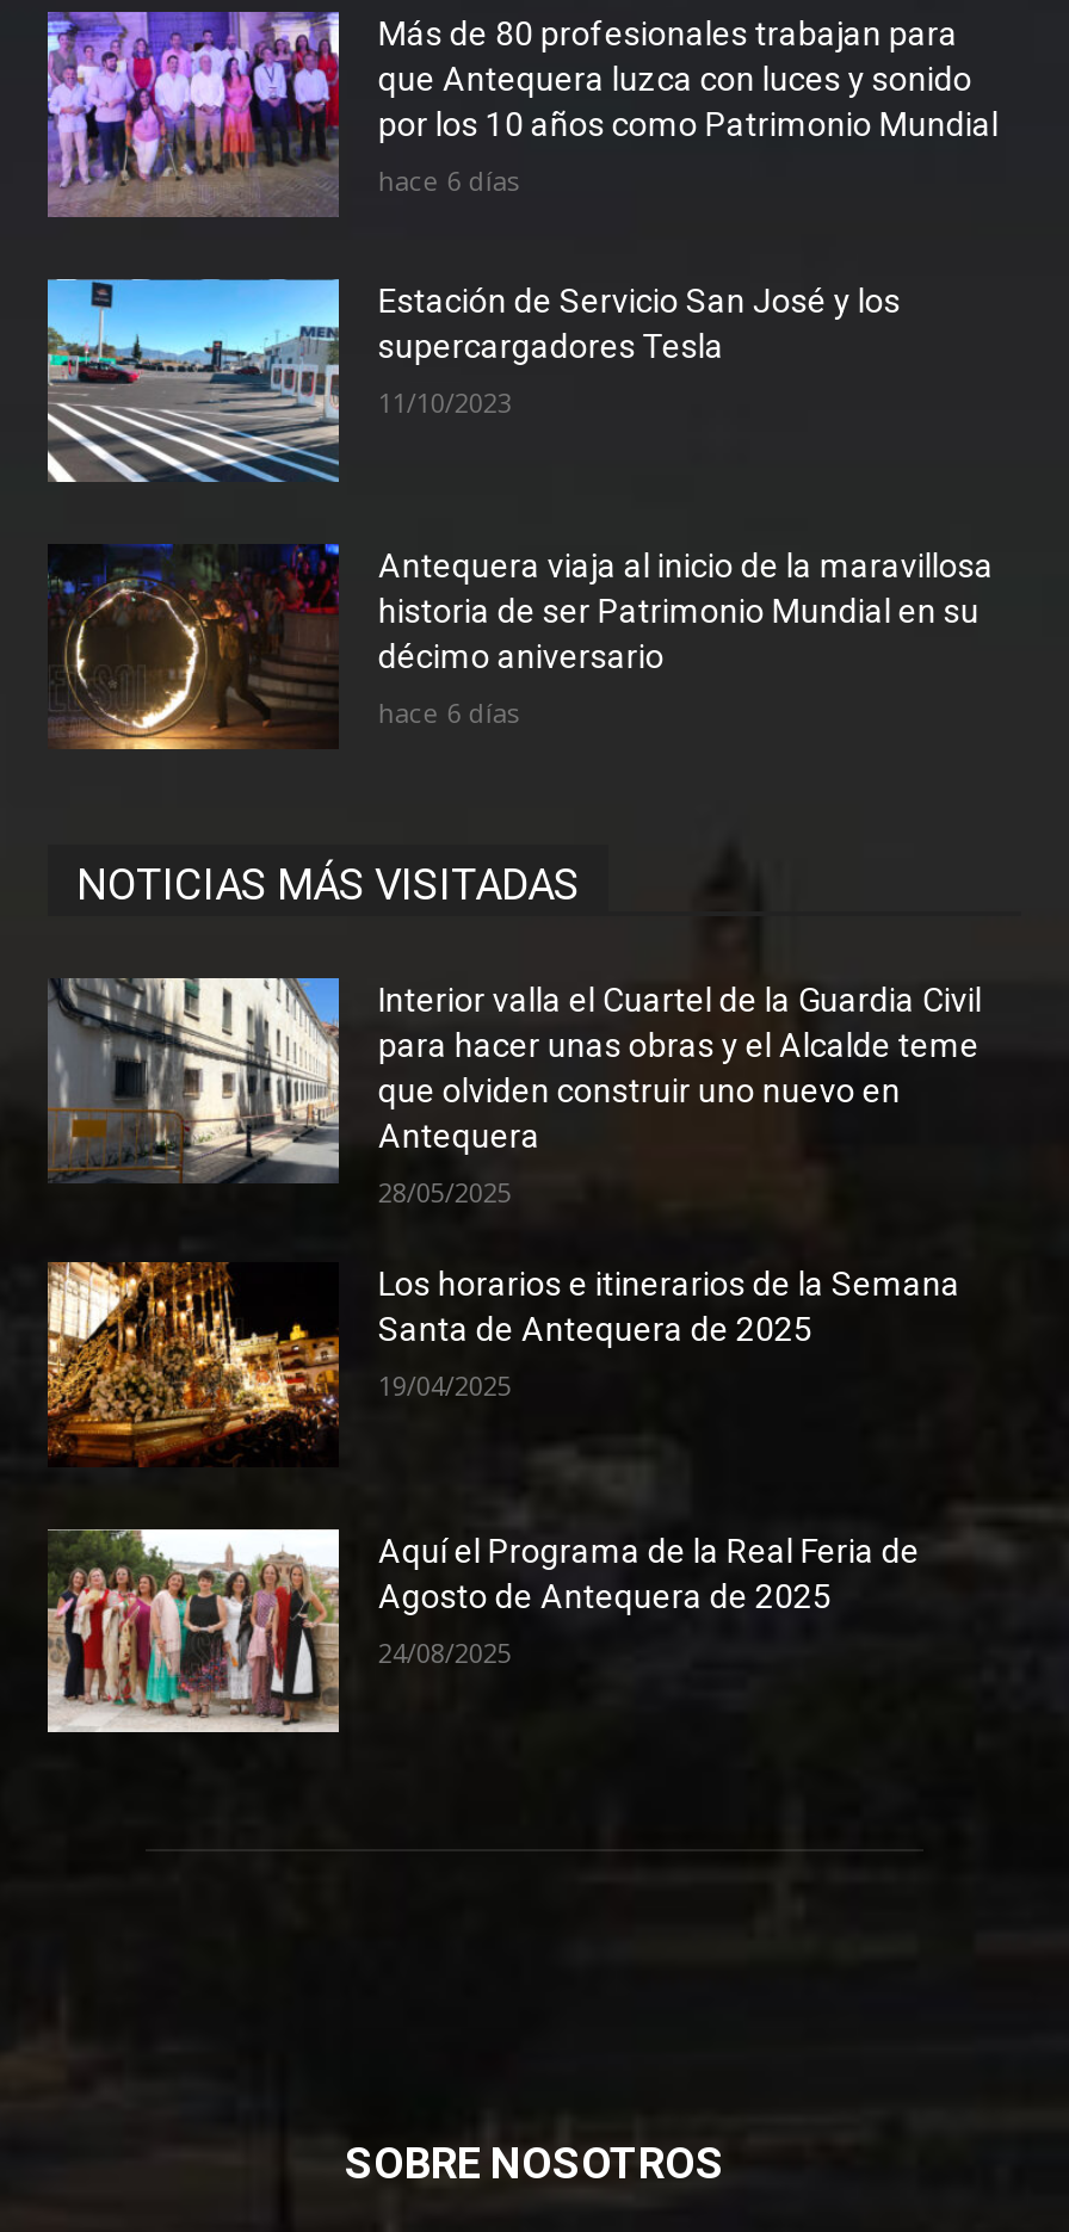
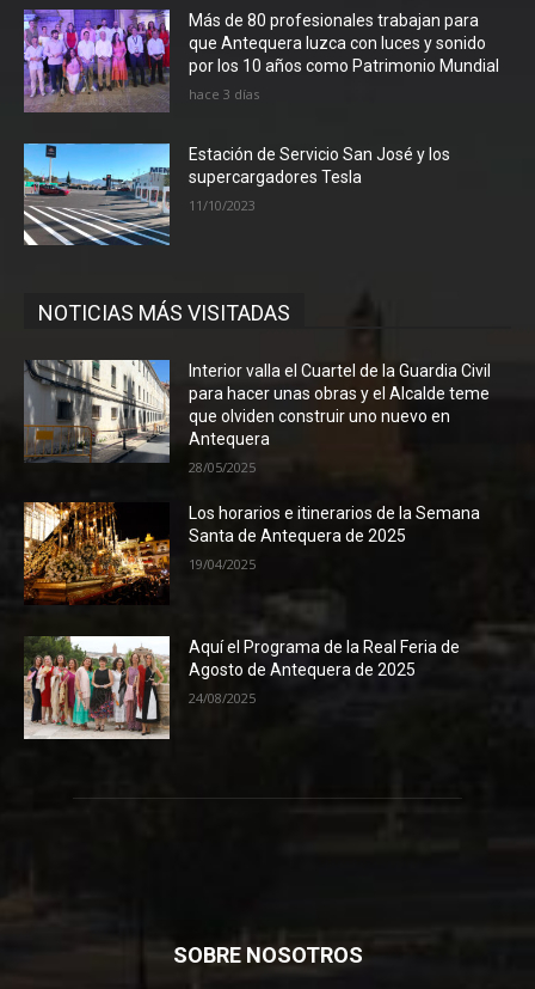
- hace 6 días
+ hace 3 días

- [image]
- Antequera viaja al inicio de la maravillosa
- historia de ser Patrimonio Mundial en su
- décimo aniversario
- hace 6 días
